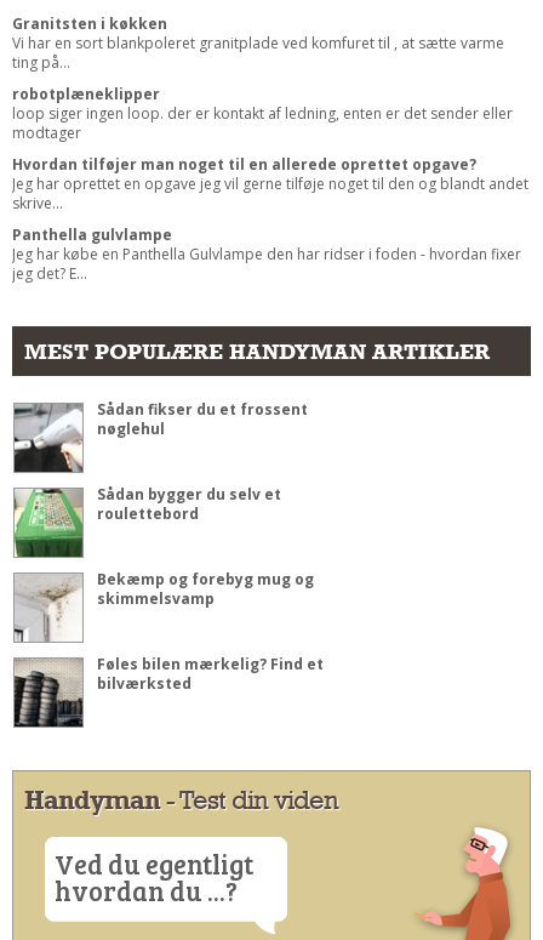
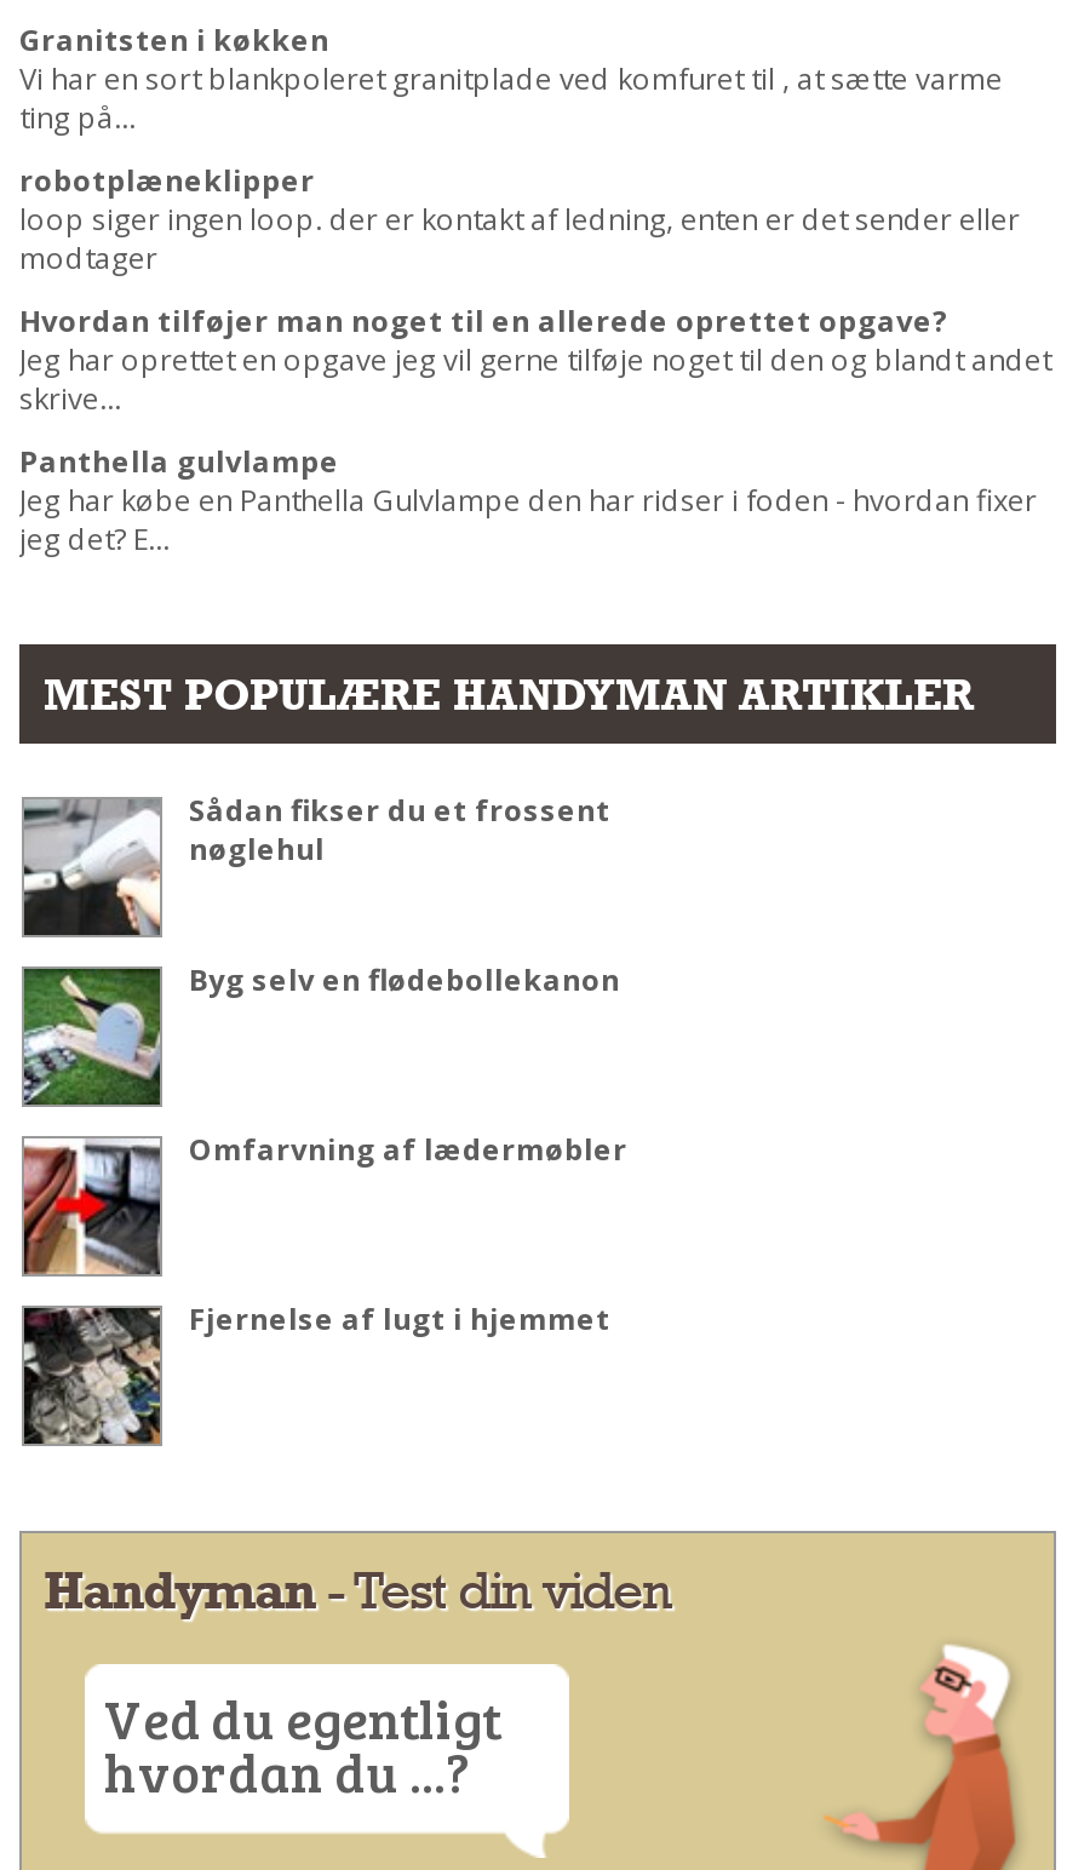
- [image]
- Sådan bygger du selv et
- roulettebord
+ [image]
+ Byg selv en flødebollekanon

- [image]
- Bekæmp og forebyg mug og
- skimmelsvamp
+ [image]
+ Omfarvning af lædermøbler

- [image]
- Føles bilen mærkelig? Find et
- bilværksted
+ [image]
+ Fjernelse af lugt i hjemmet
